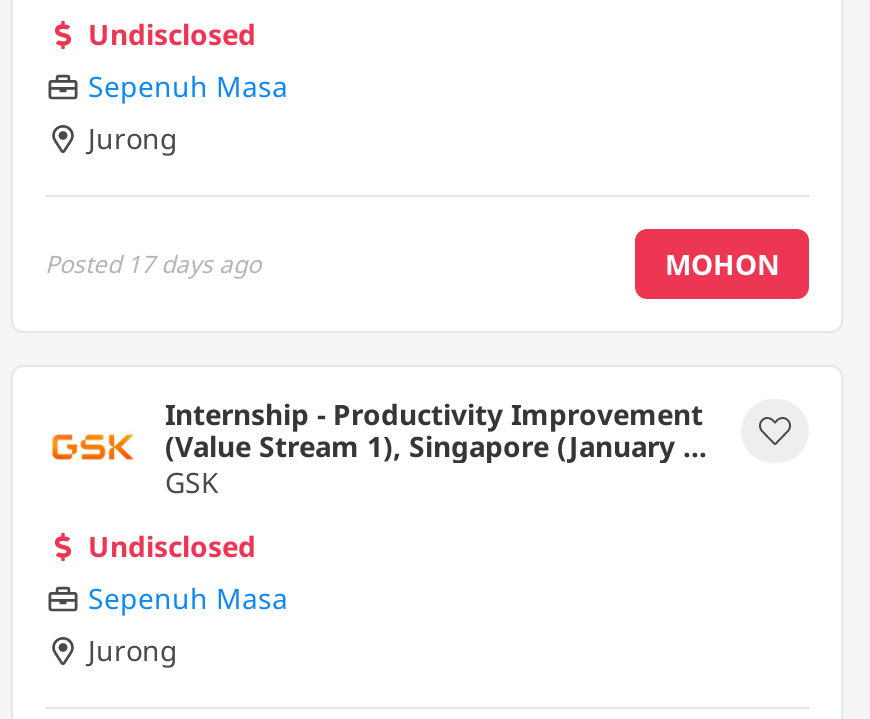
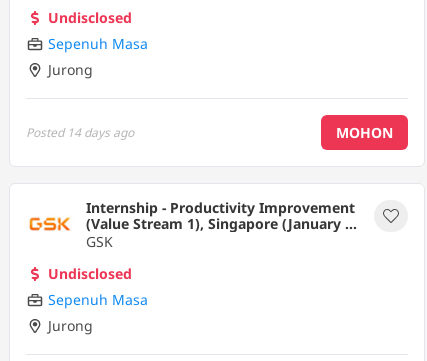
- Posted 17 days ago
+ Posted 14 days ago
